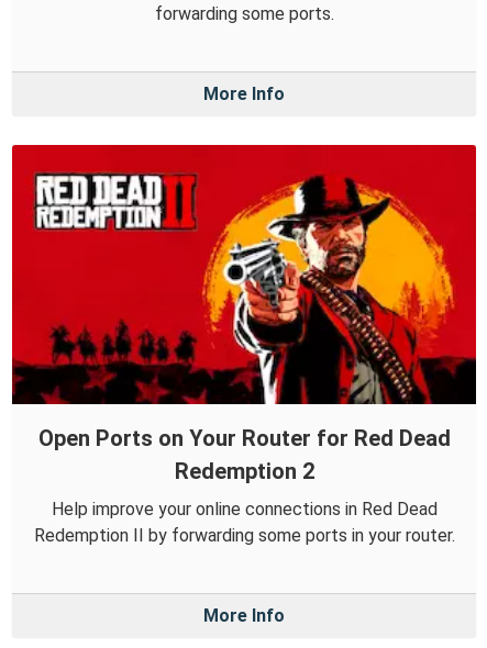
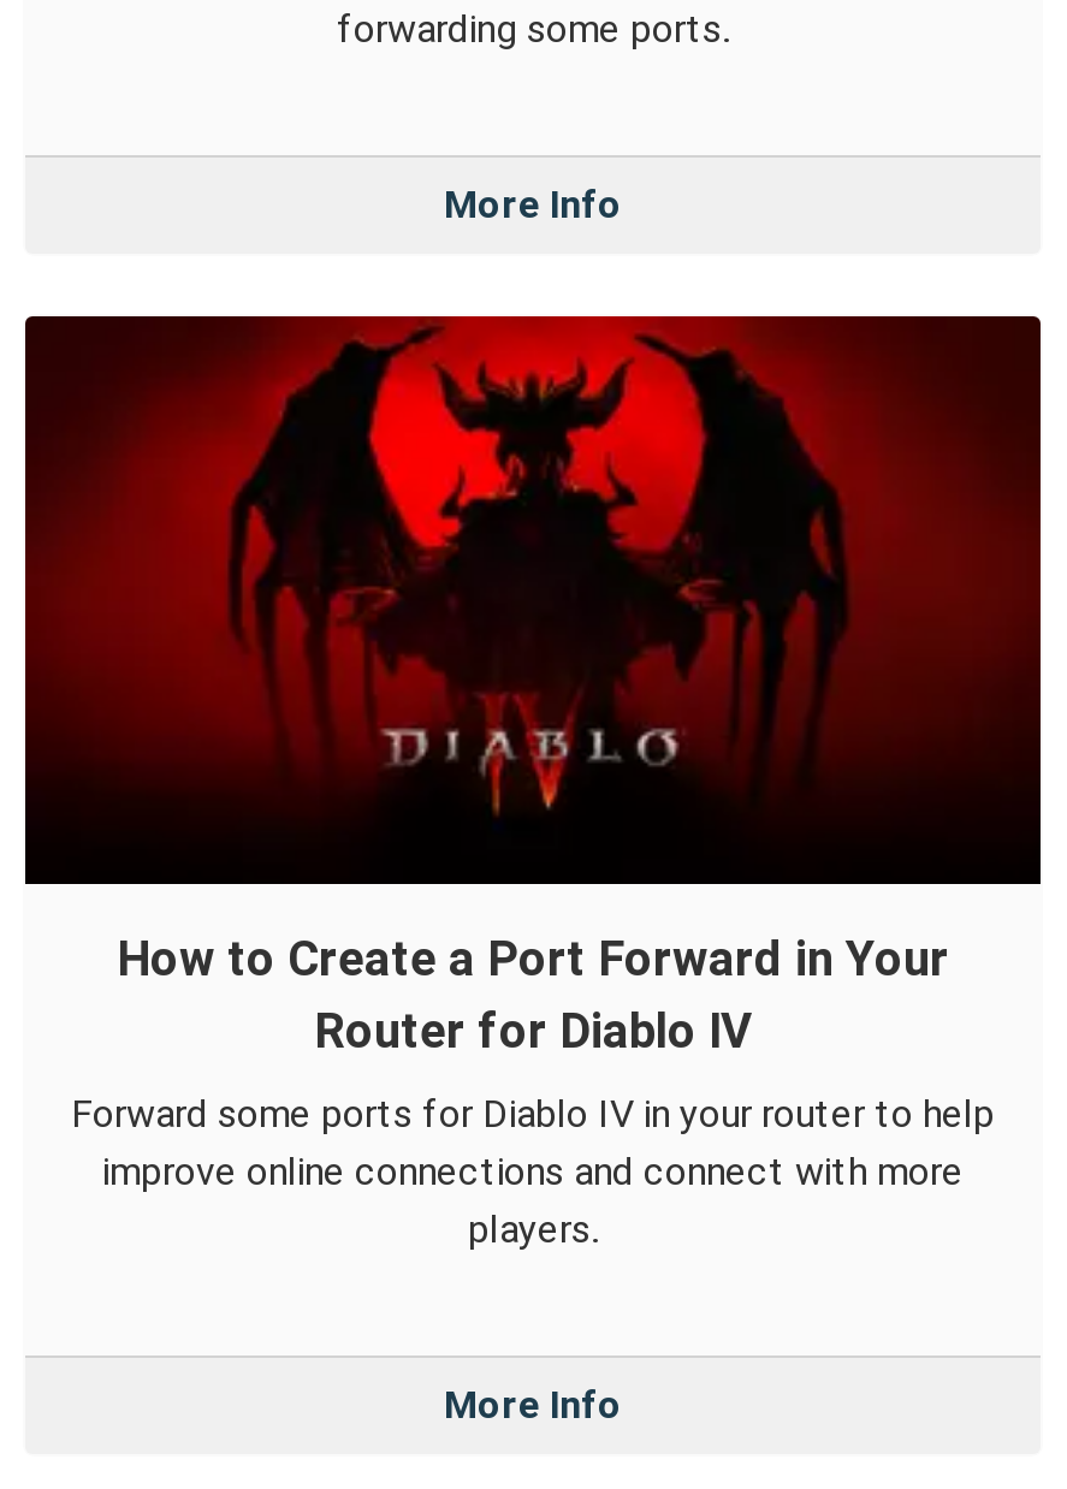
- [image]
- Open Ports on Your Router for Red Dead
- Redemption 2
+ [image]
+ How to Create a Port Forward in Your
+ Router for Diablo IV

- Help improve your online connections in Red Dead
- Redemption II by forwarding some ports in your router.
+ Forward some ports for Diablo IV in your router to help
+ improve online connections and connect with more
+ players.
